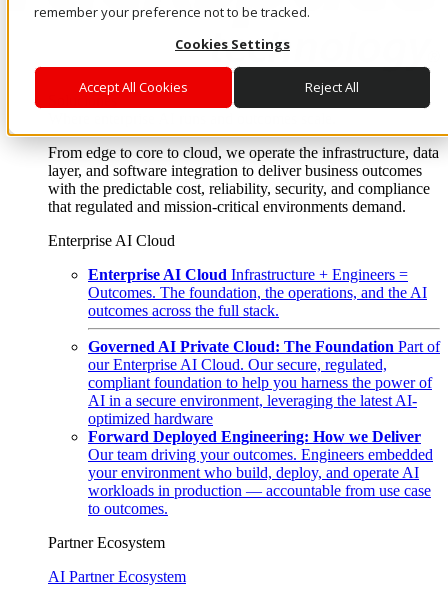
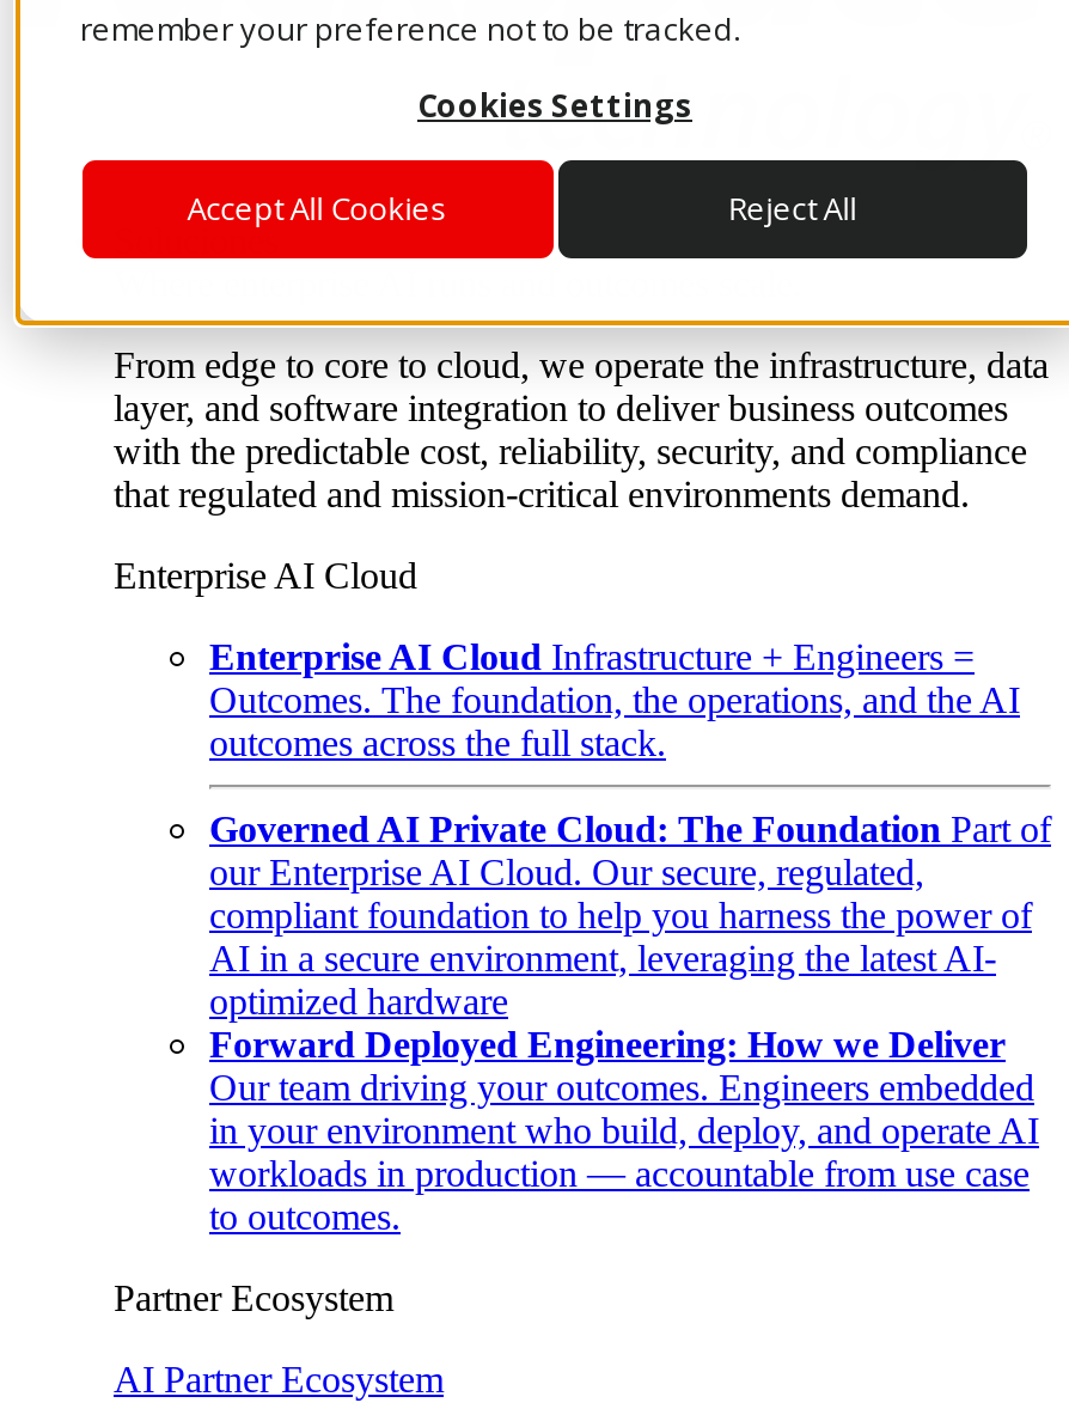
- your environment who build, deploy, and operate AI
+ in your environment who build, deploy, and operate AI
